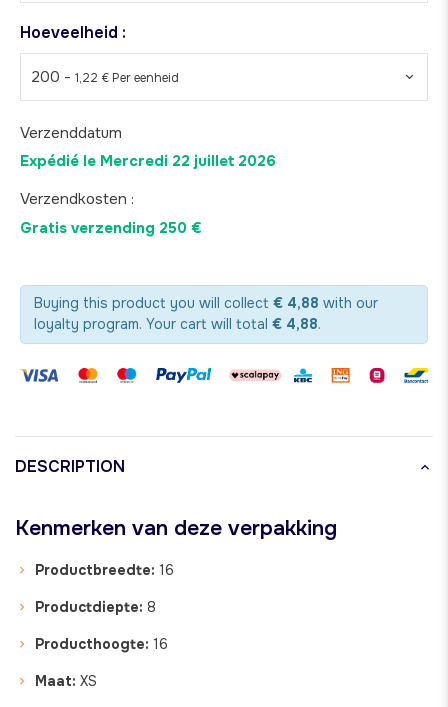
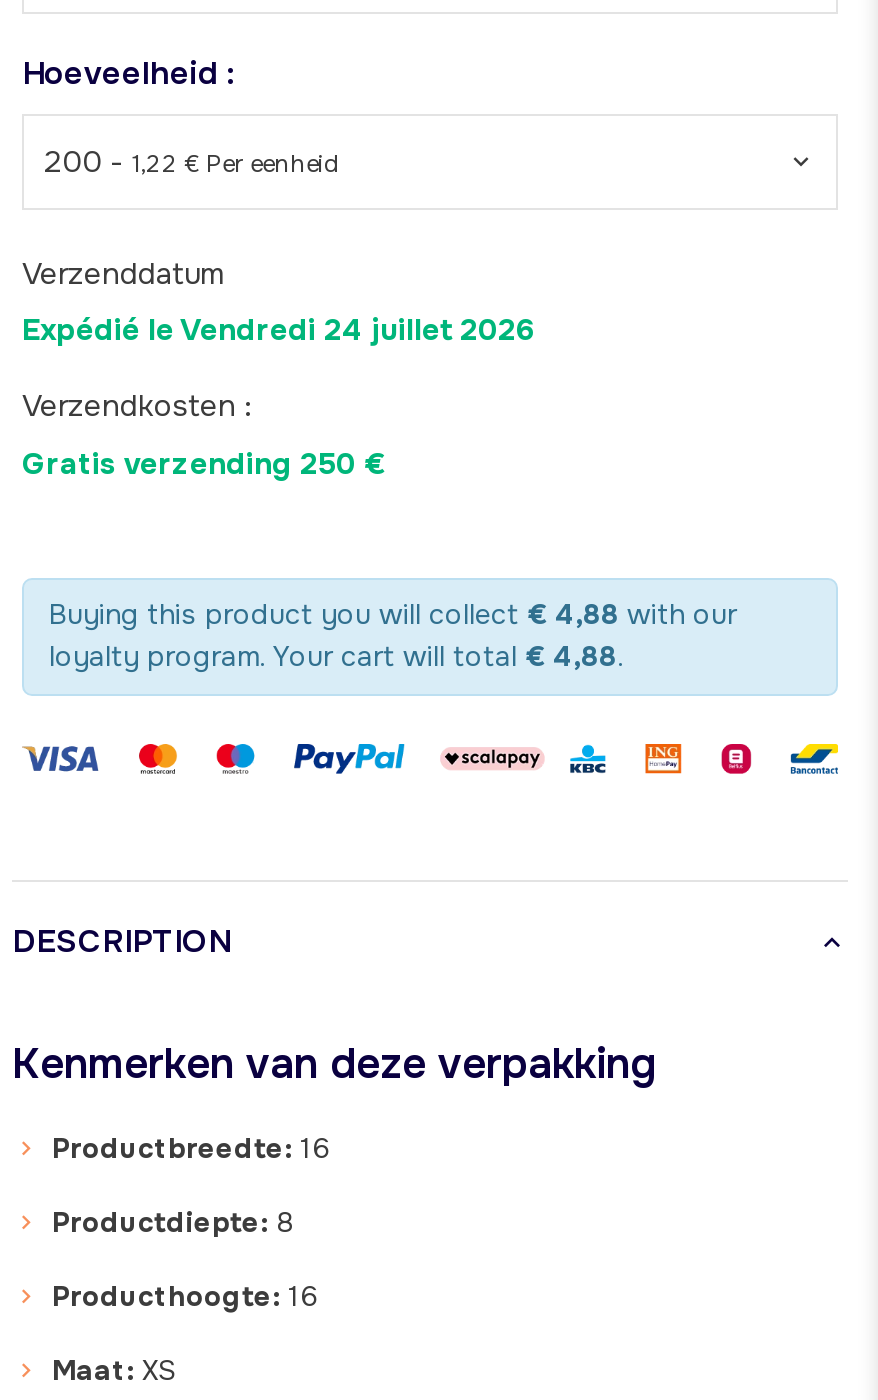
- Expédié le Mercredi 22 juillet 2026
+ Expédié le Vendredi 24 juillet 2026
